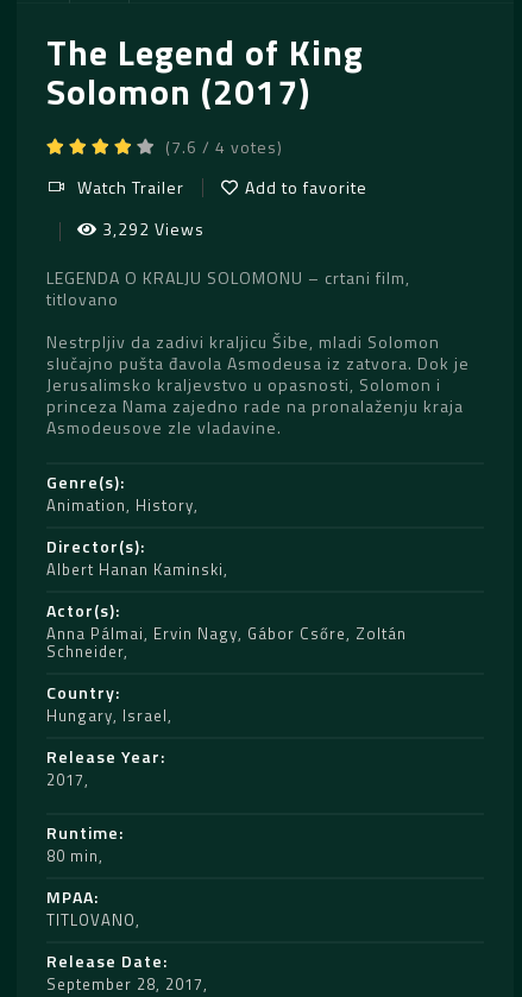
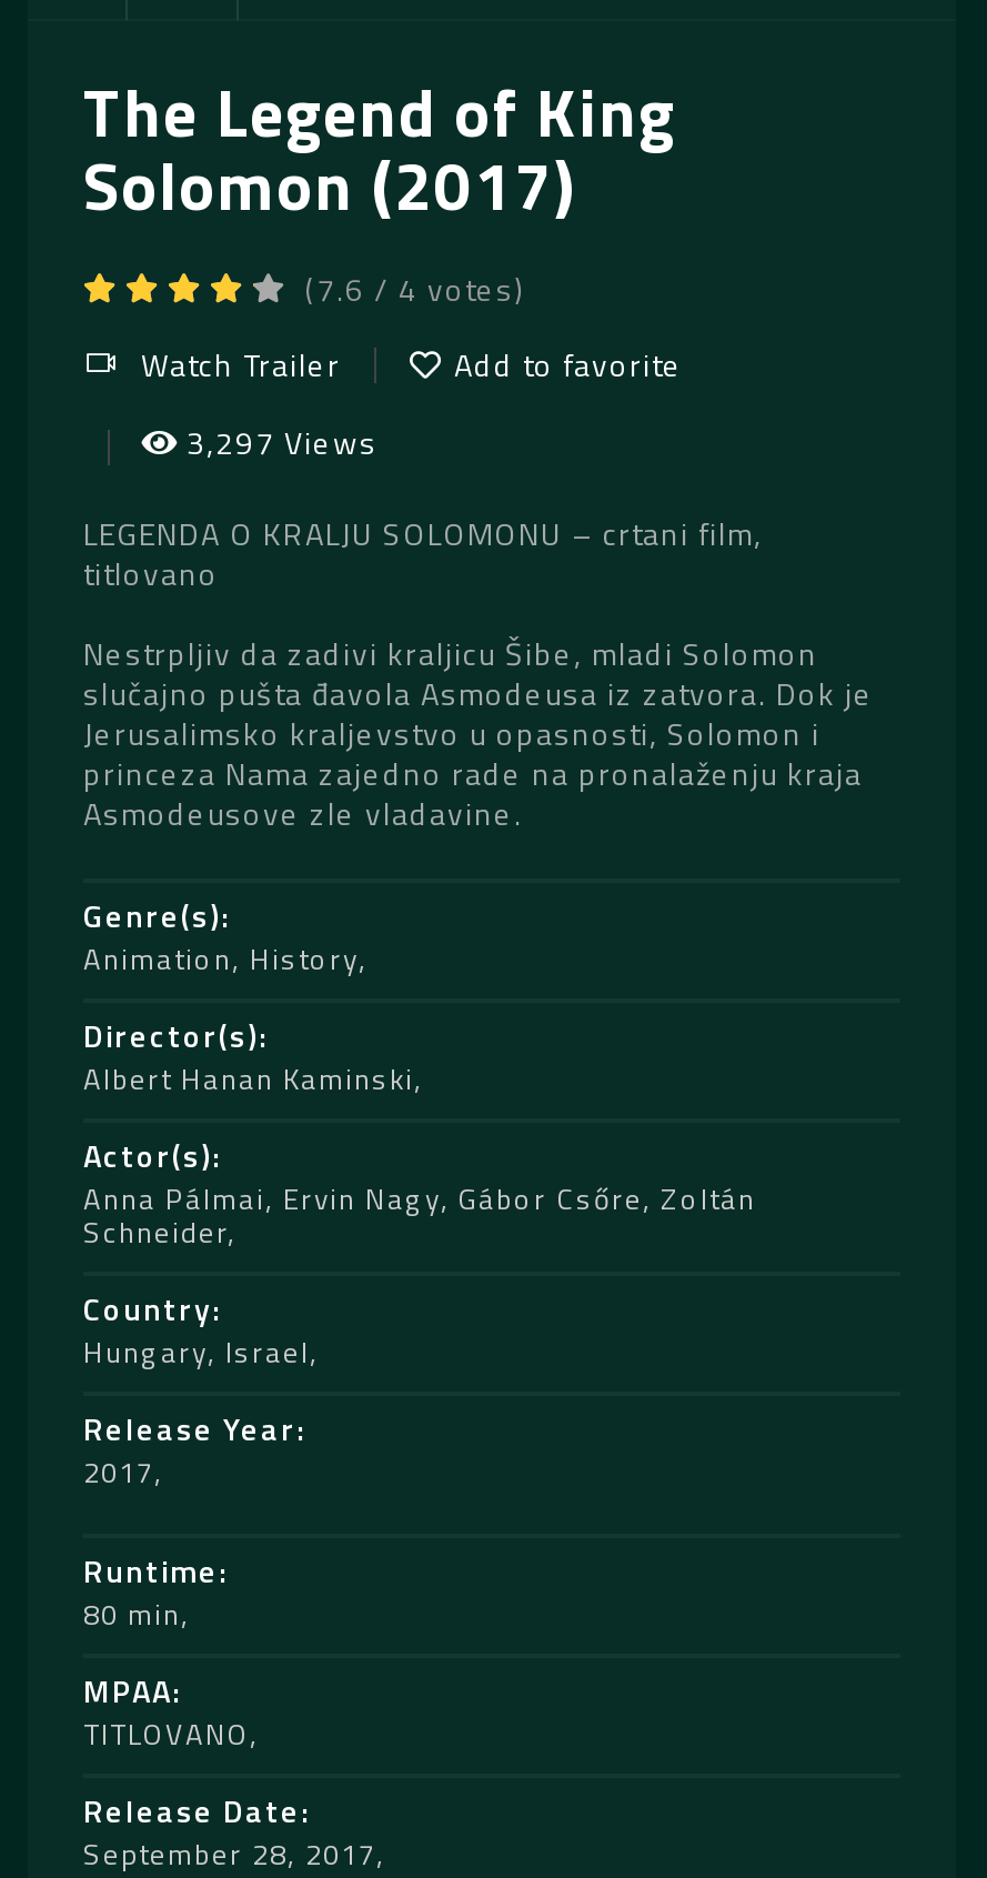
- 3,292 Views
+ 3,297 Views
